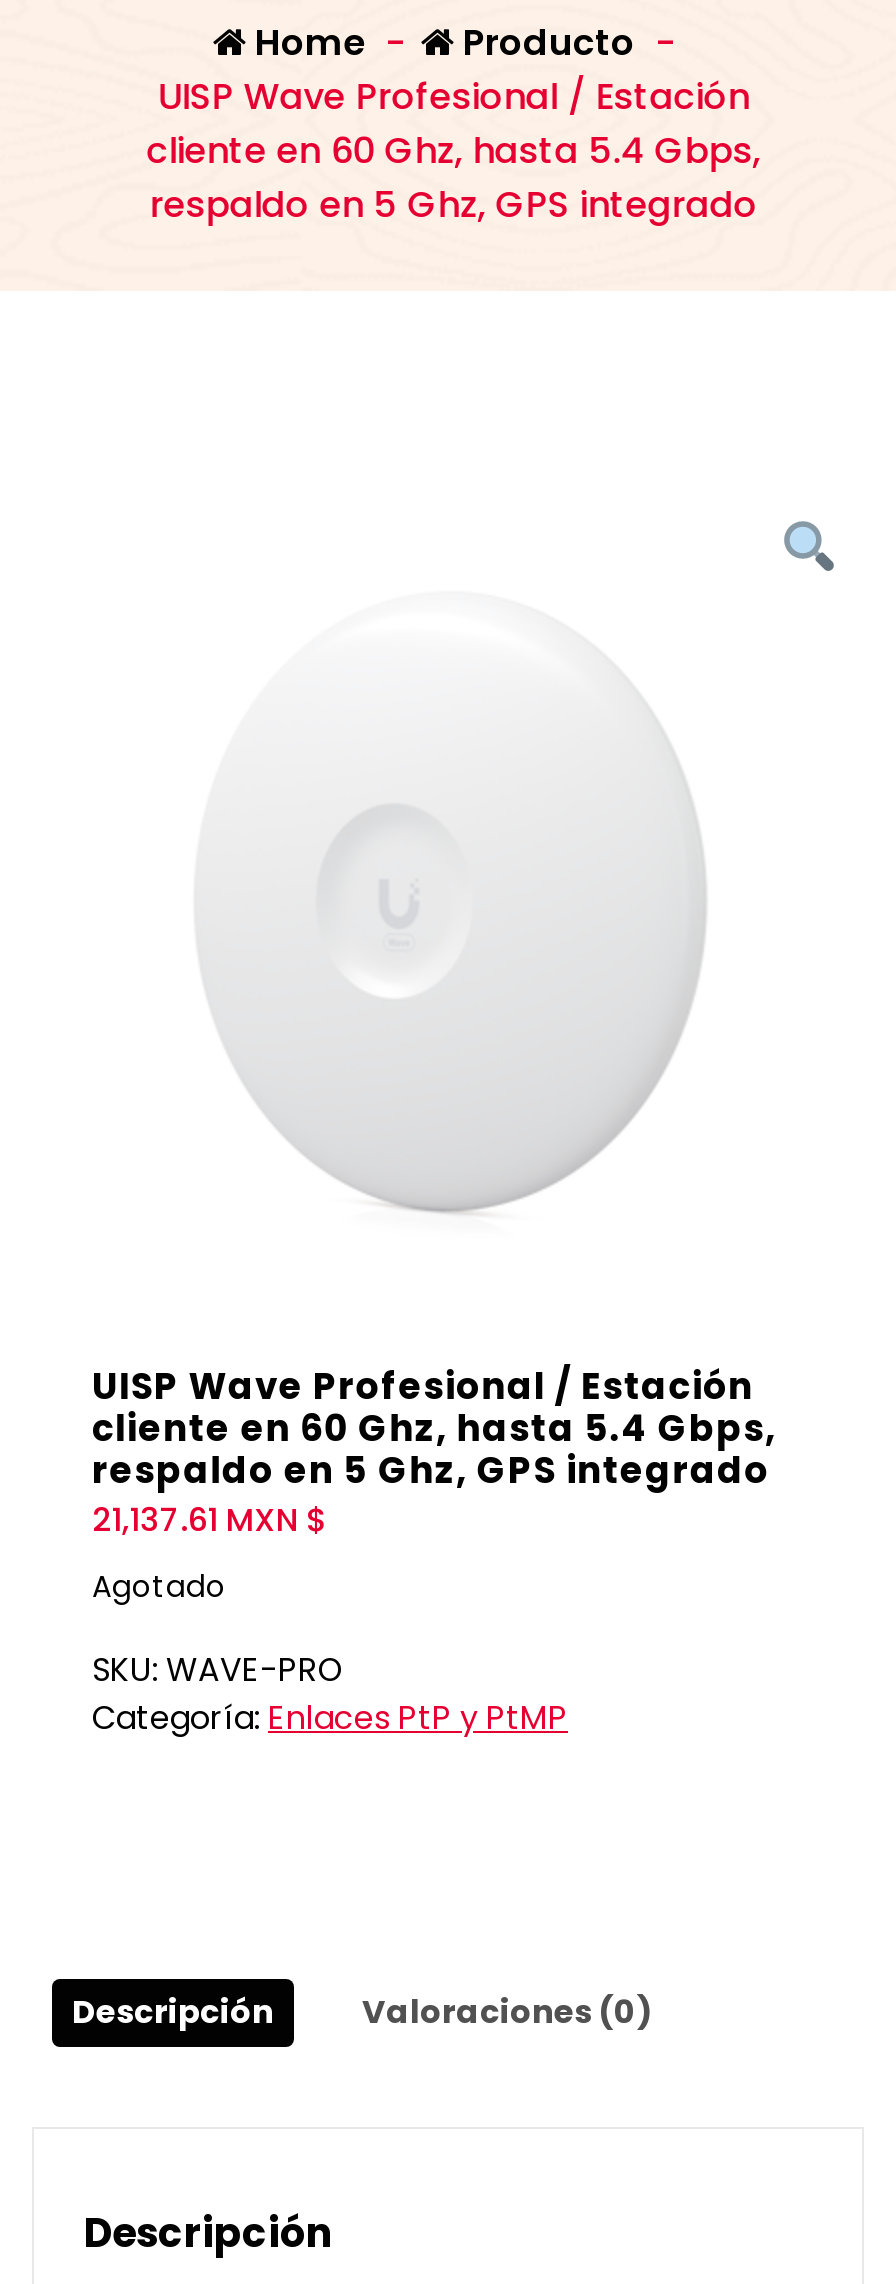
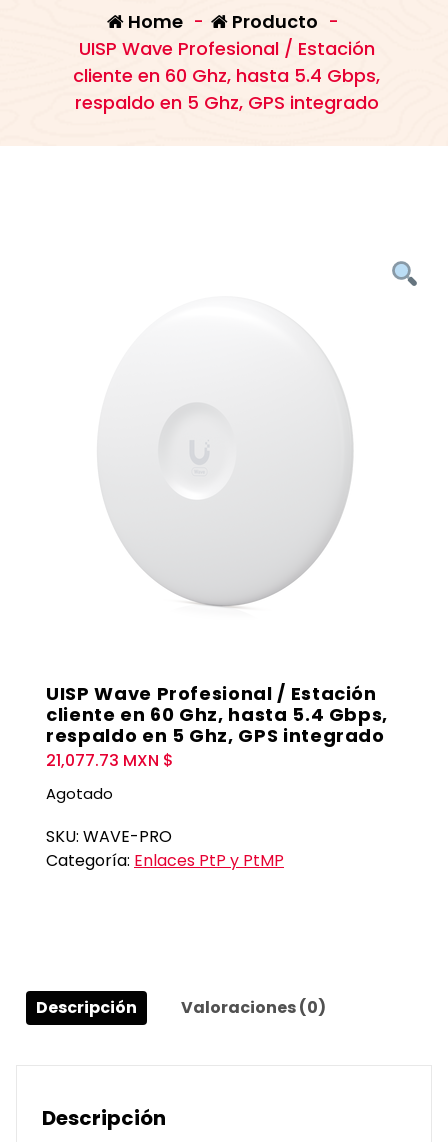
- 21,137.61 MXN $
+ 21,077.73 MXN $
